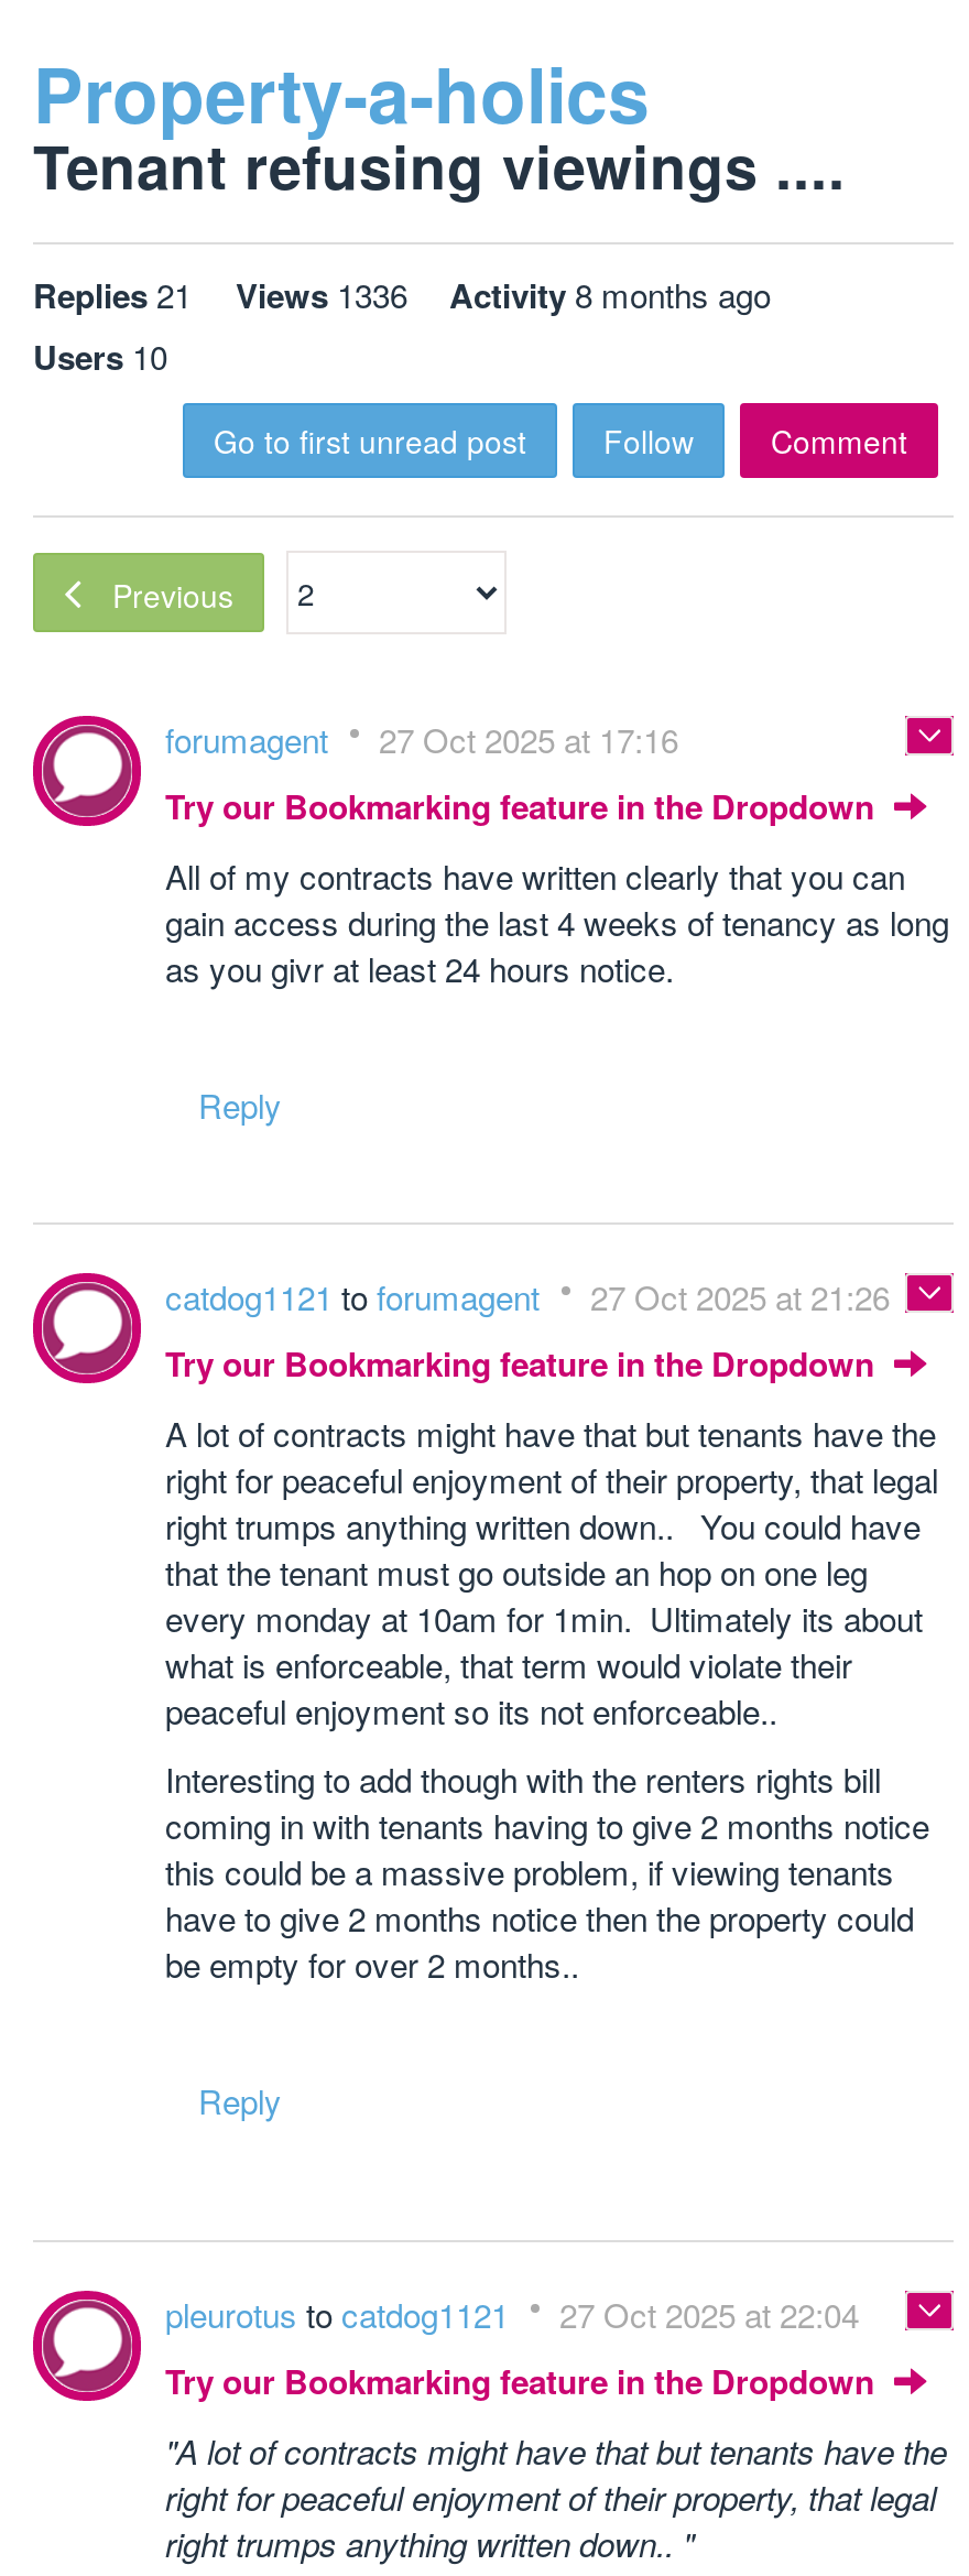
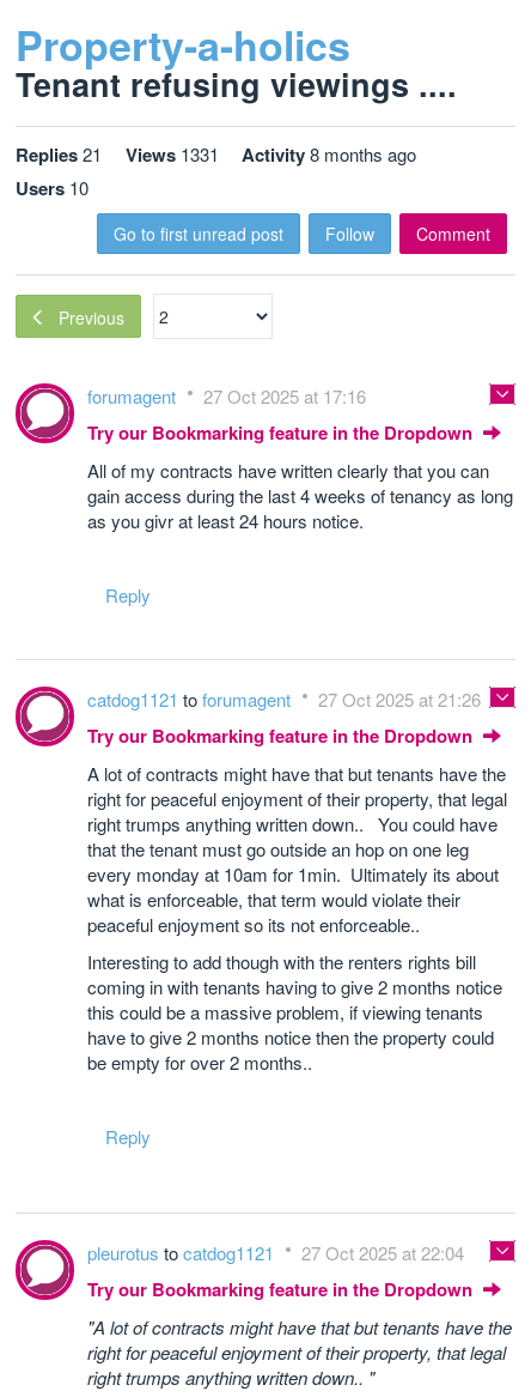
- Replies 21 Views 1336 Activity 8 months ago
+ Replies 21 Views 1331 Activity 8 months ago
